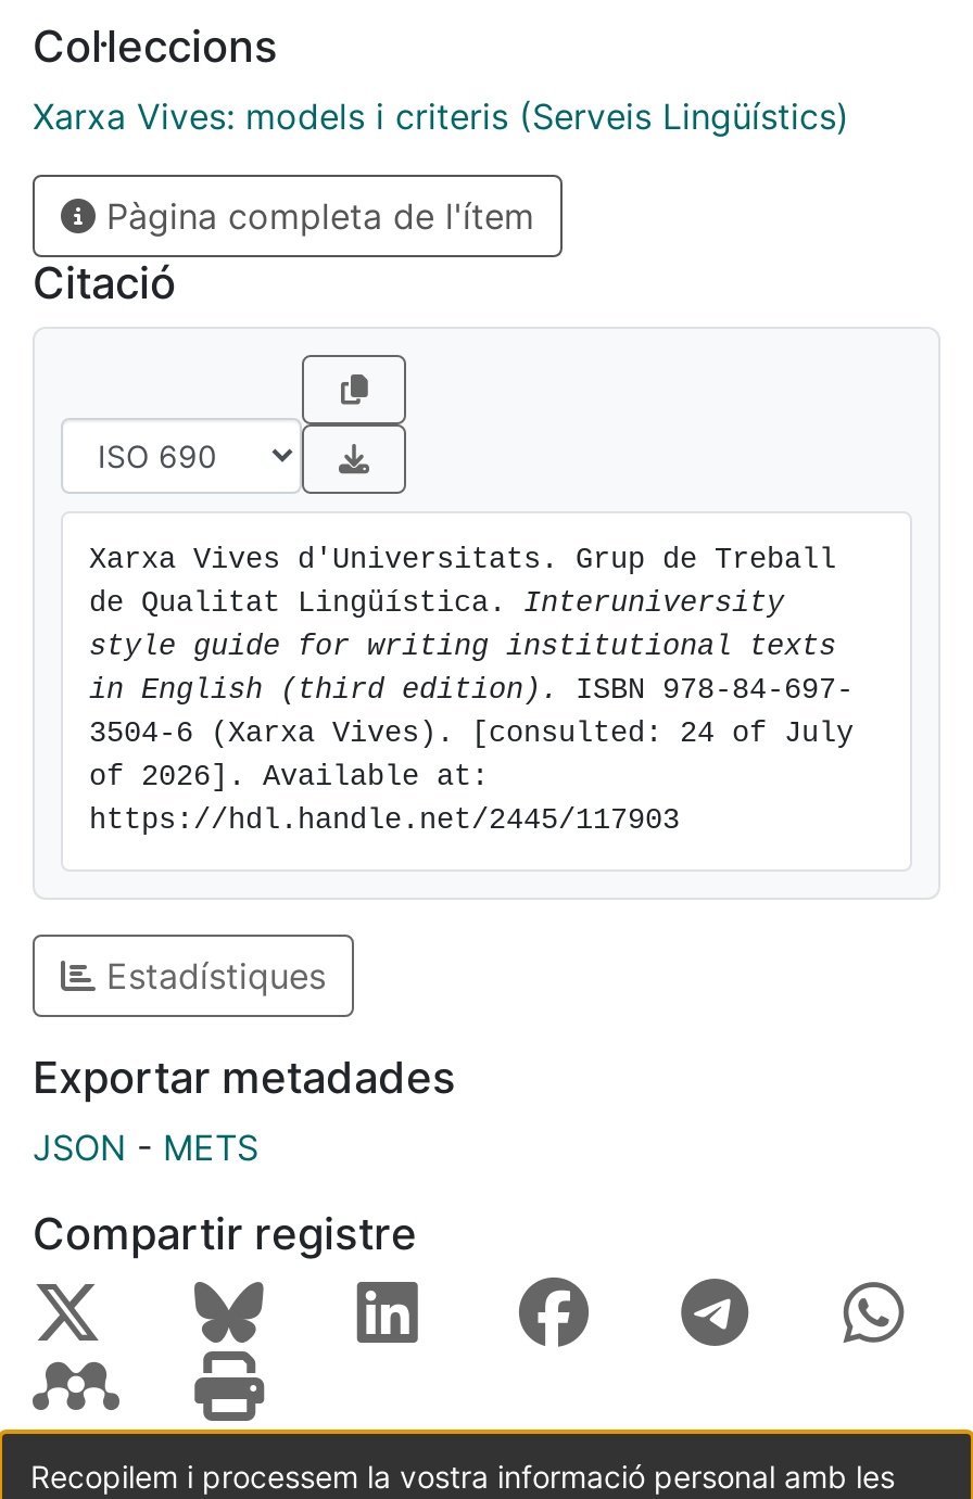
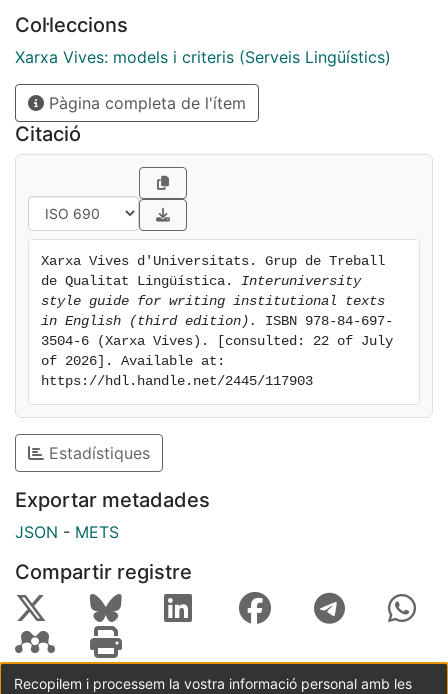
- 3504-6 (Xarxa Vives). [consulted: 24 of July
+ 3504-6 (Xarxa Vives). [consulted: 22 of July
